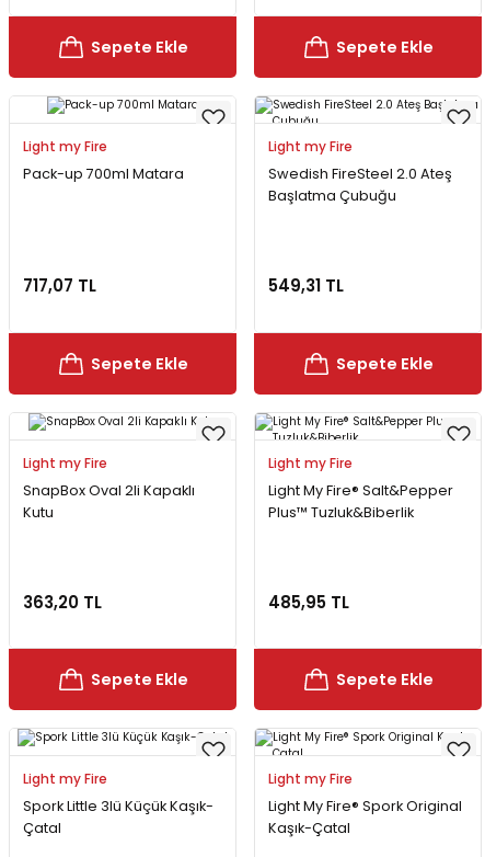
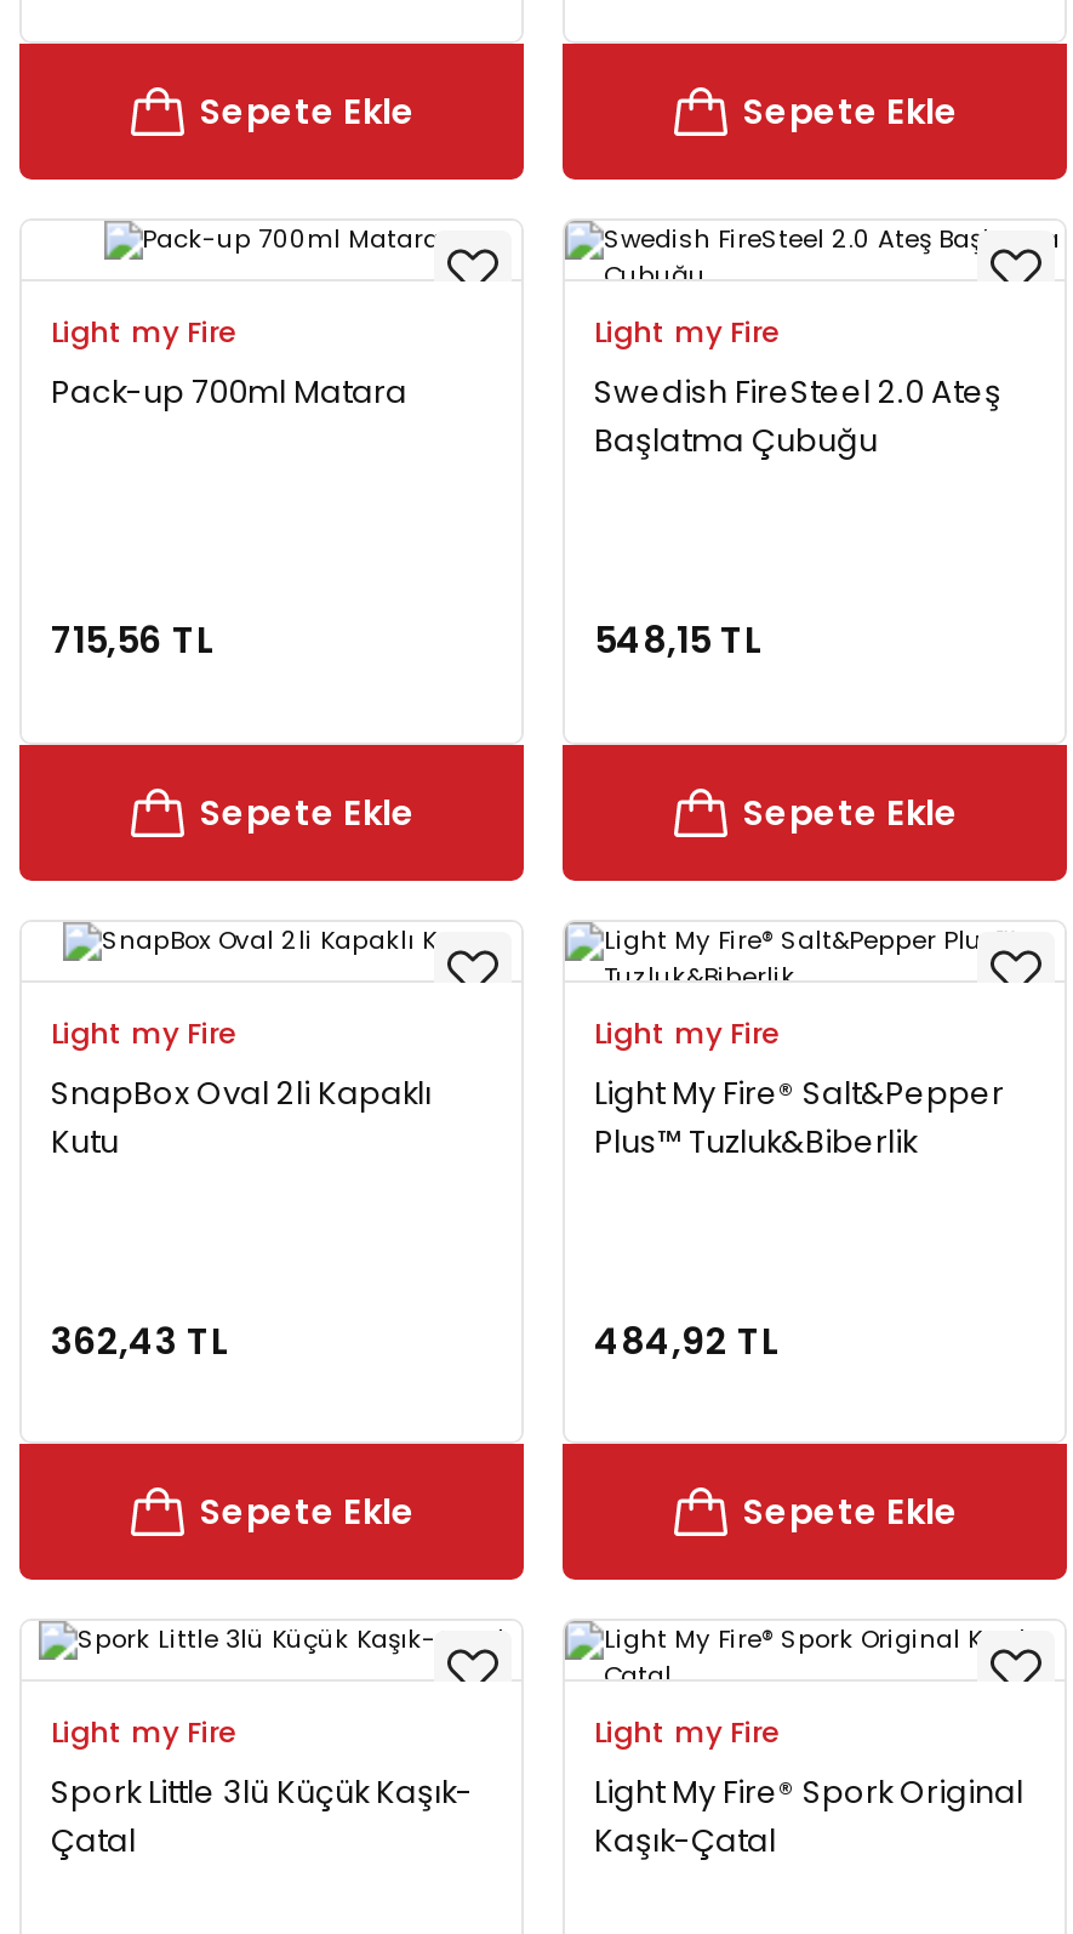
- 717,07 TL
+ 715,56 TL

- 549,31 TL
+ 548,15 TL

- 363,20 TL
+ 362,43 TL

- 485,95 TL
+ 484,92 TL
